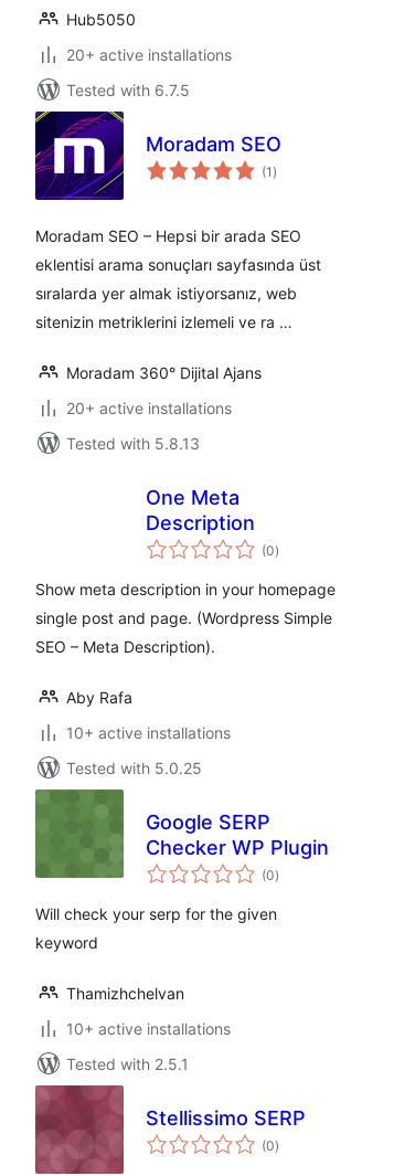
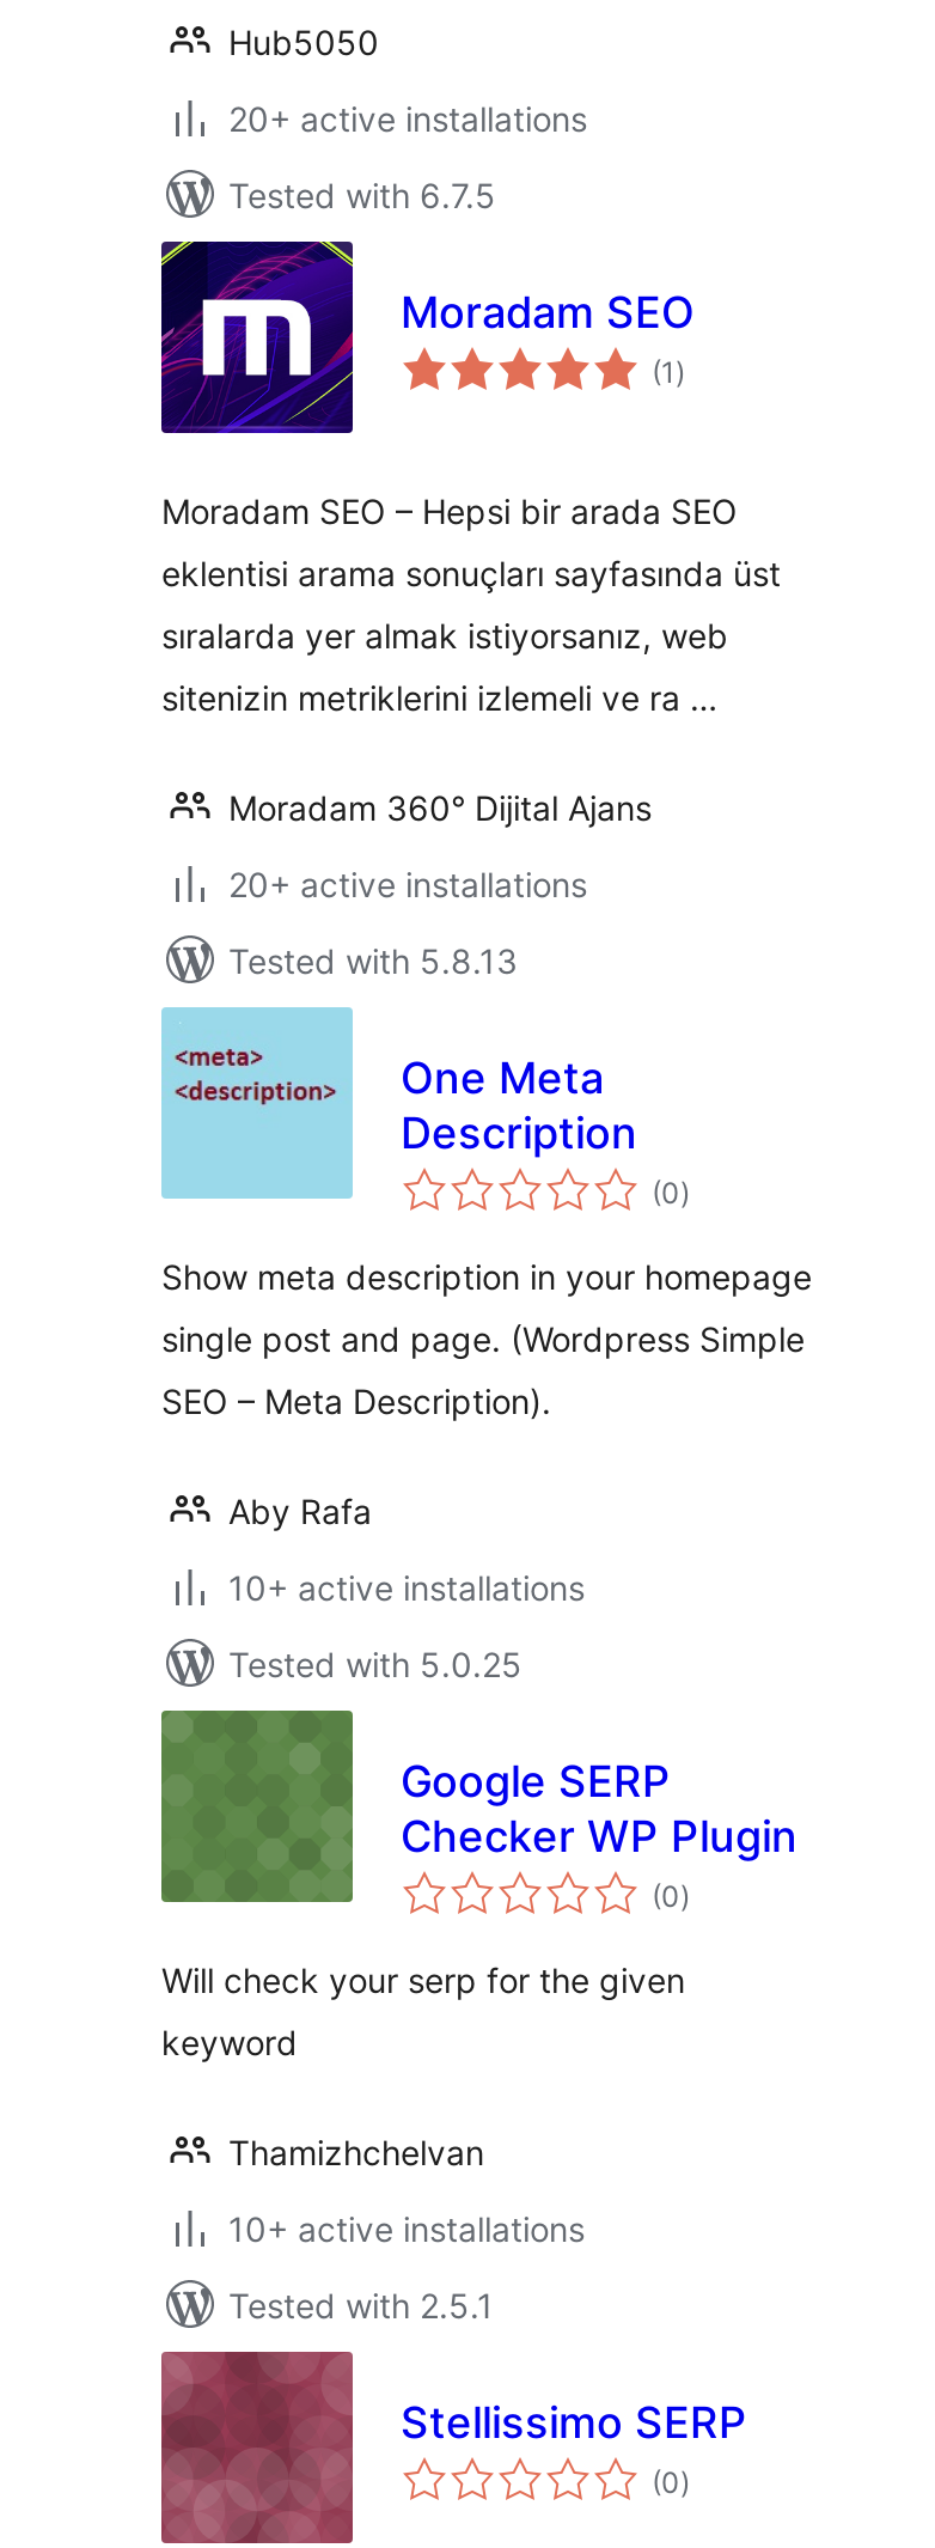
+ [image]
